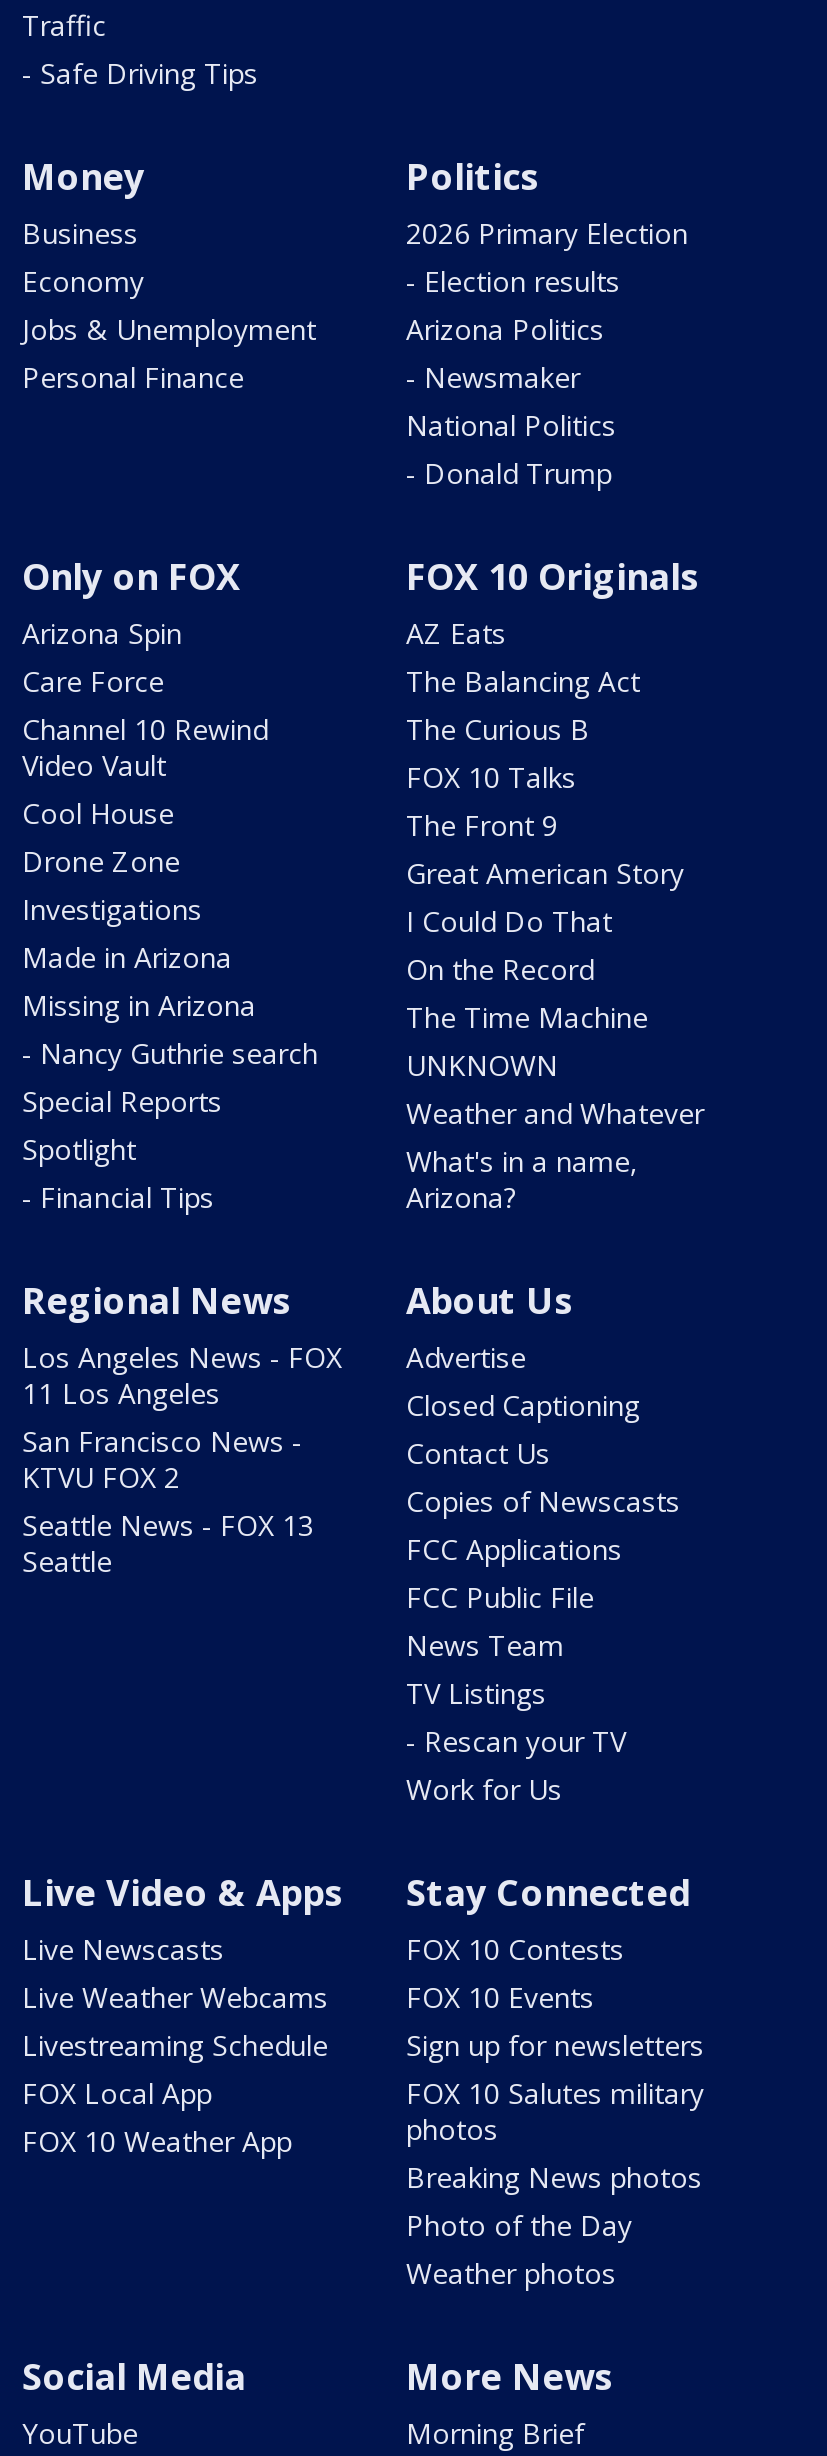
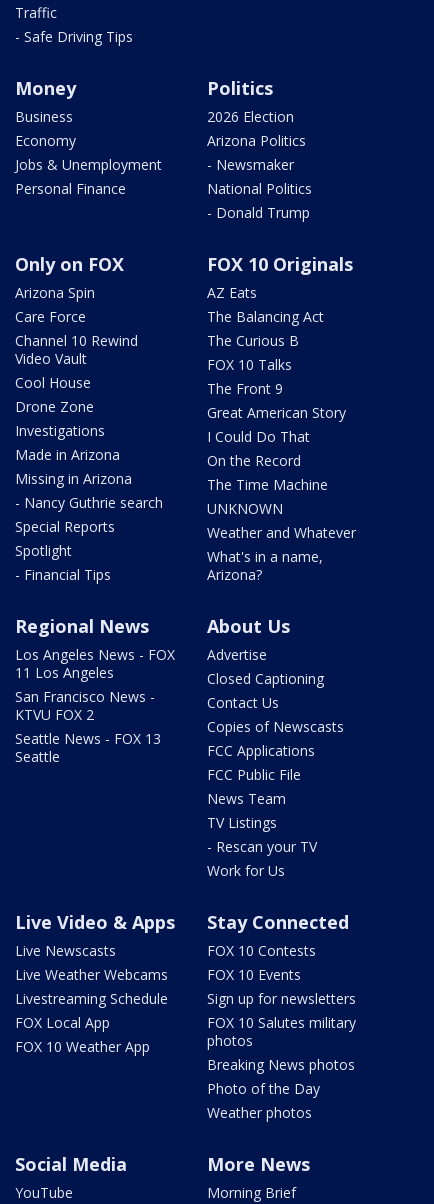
- 2026 Primary Election
- - Election results
+ 2026 Election
